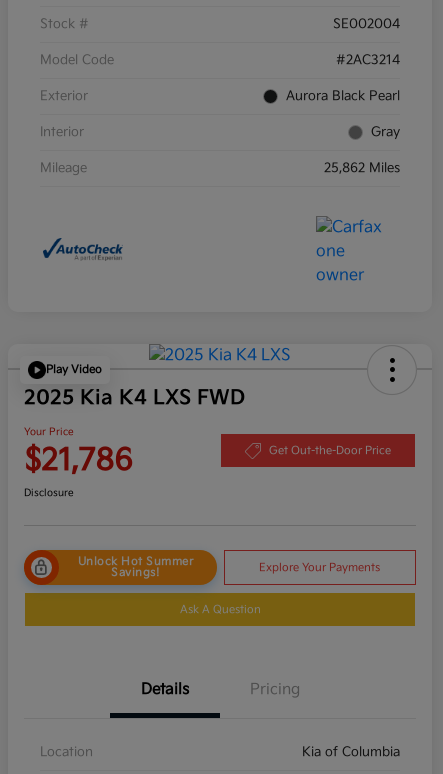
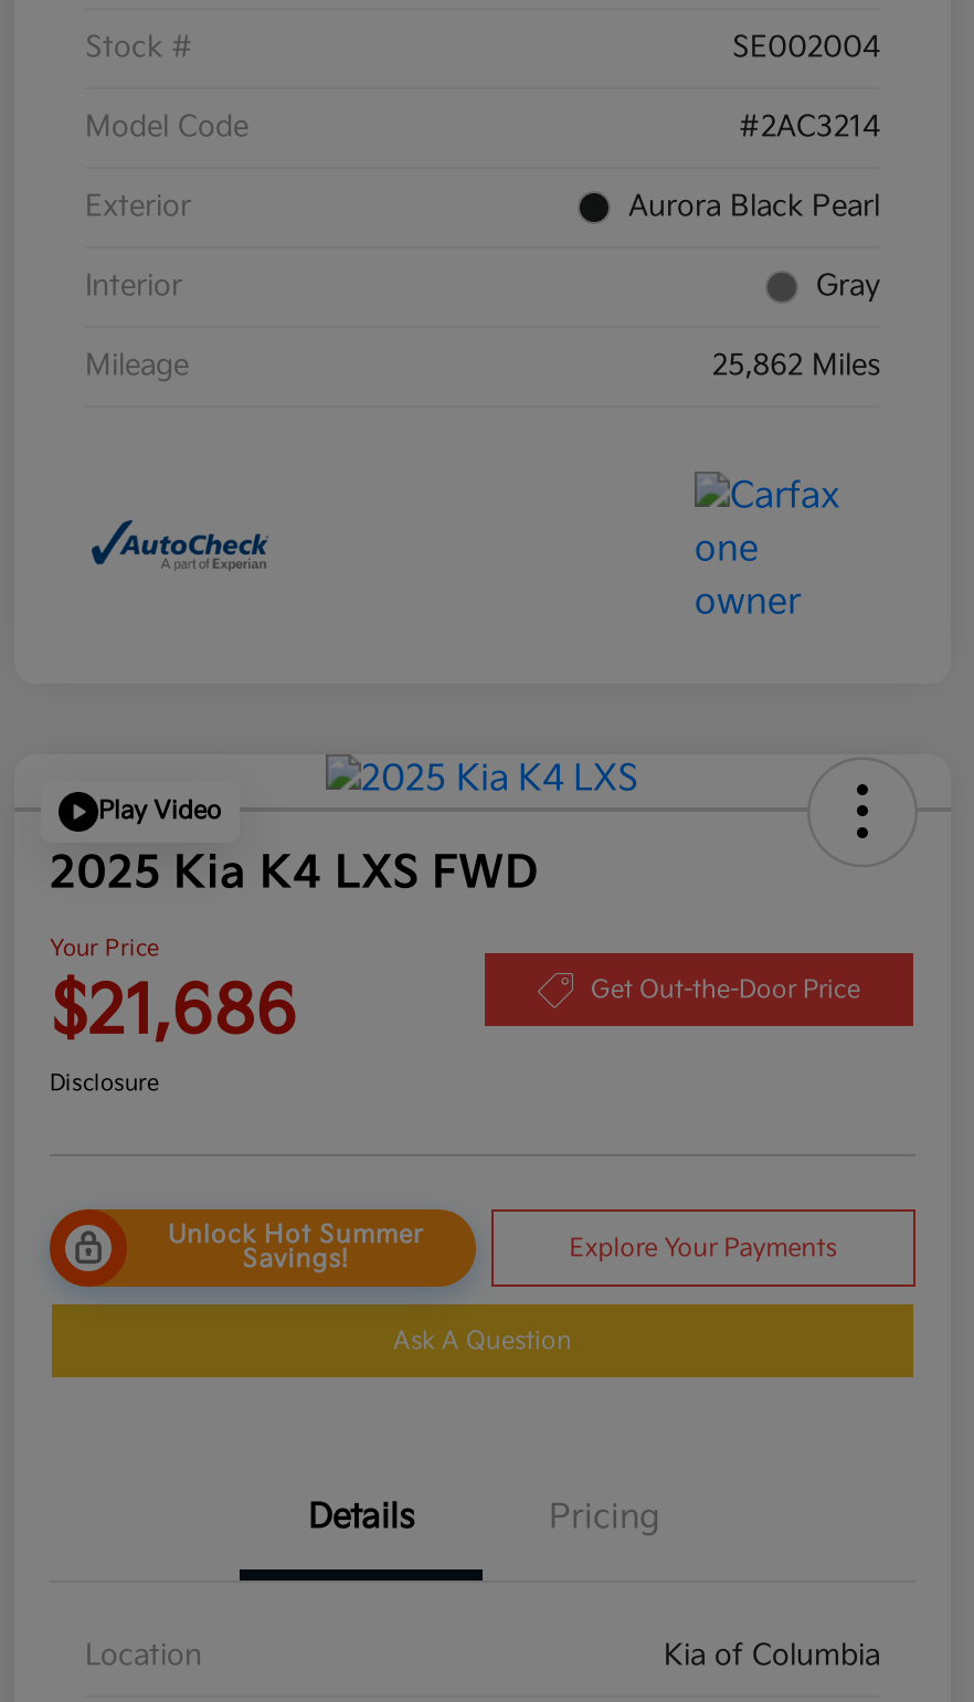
- $21,786
+ $21,686
